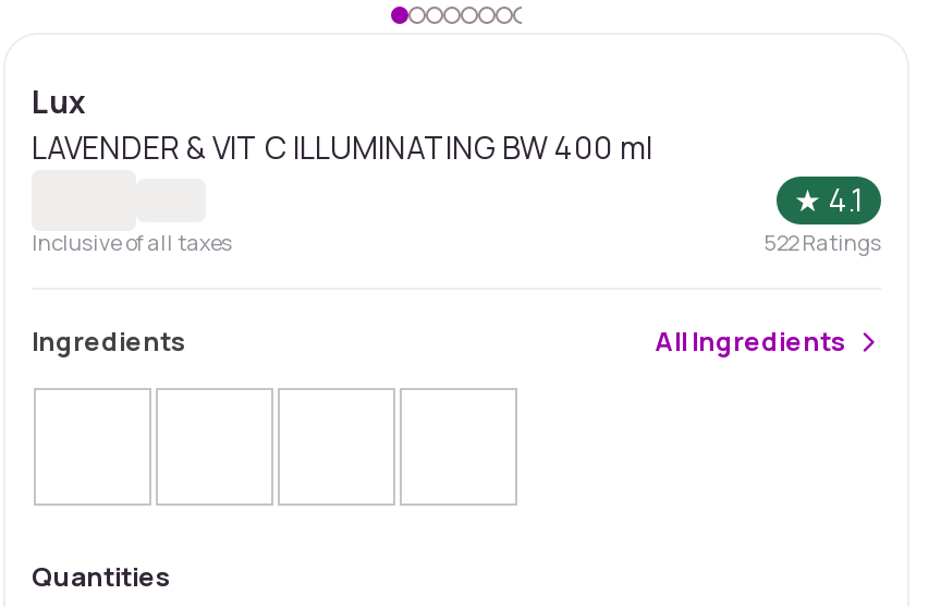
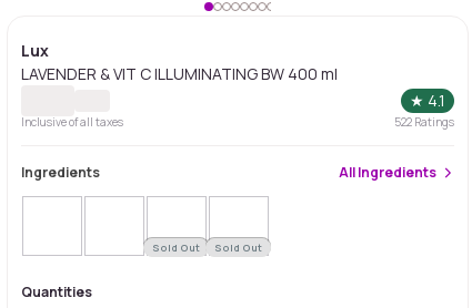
+ Sold Out
+ Sold Out
